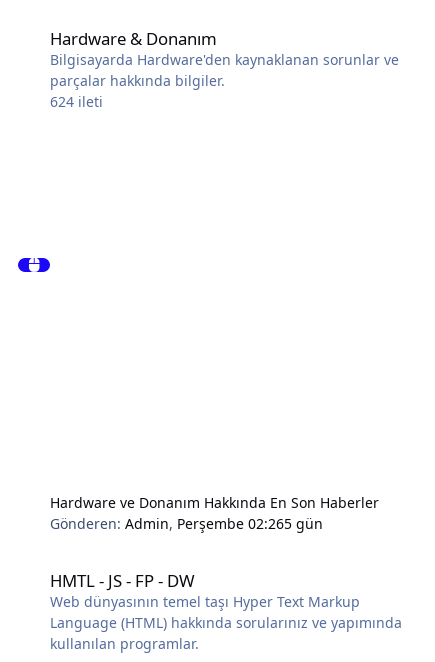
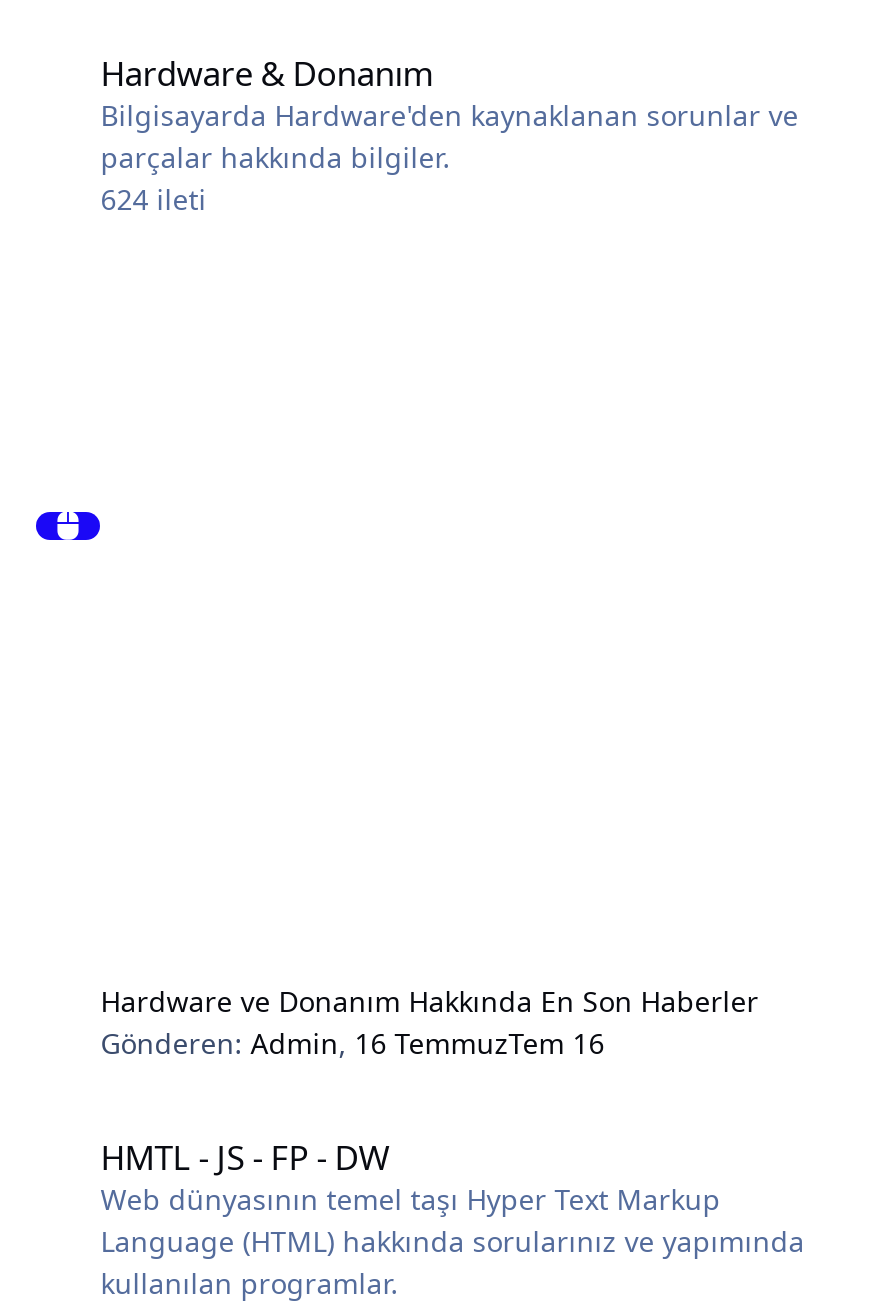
- Gönderen: Admin, Perşembe 02:265 gün
+ Gönderen: Admin, 16 TemmuzTem 16
